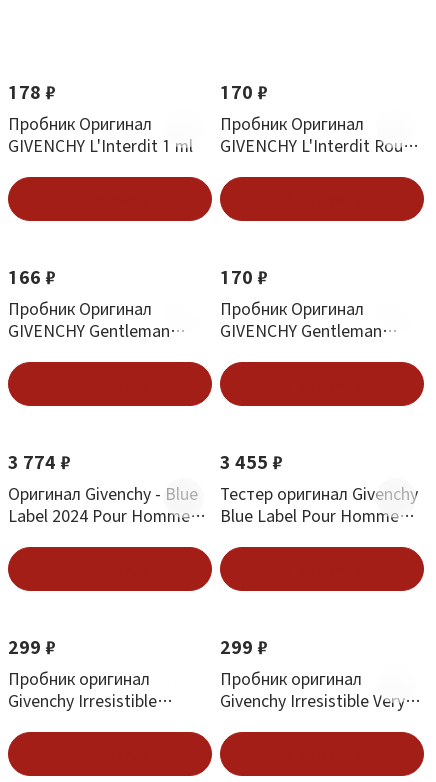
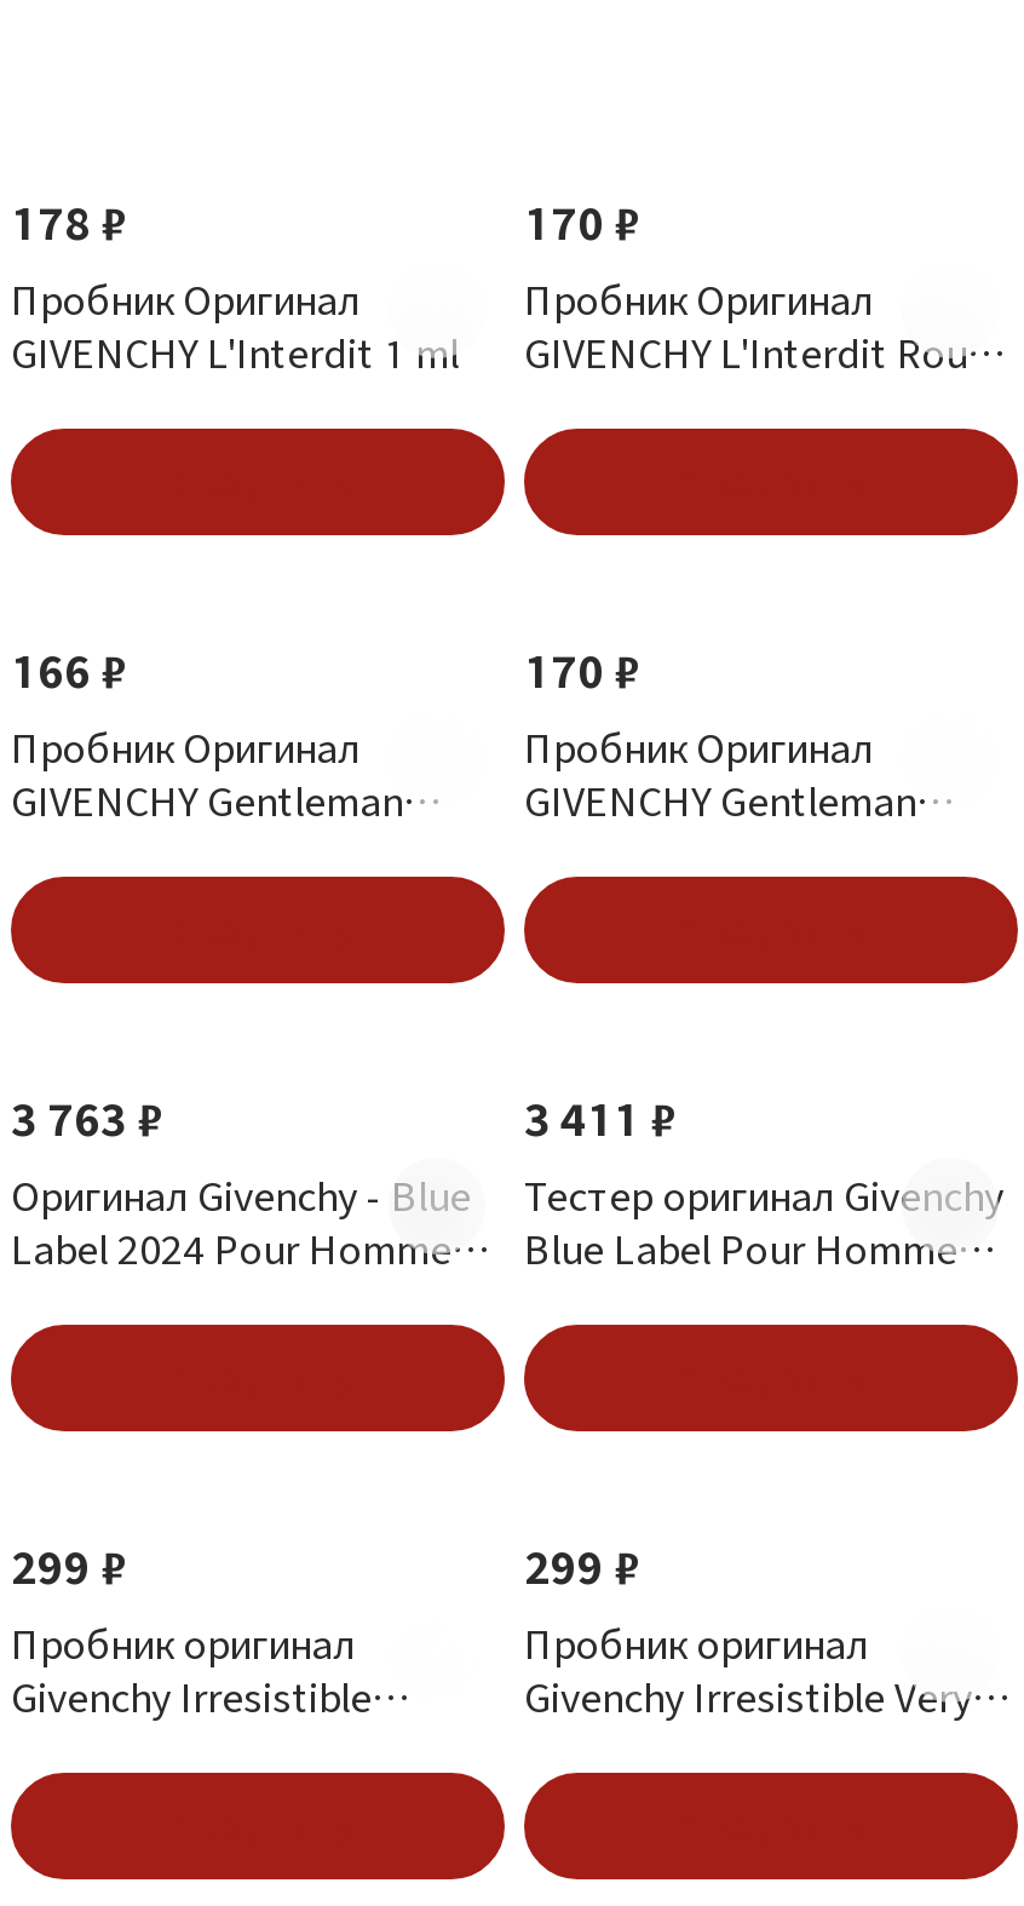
- 3 774 ₽
+ 3 763 ₽

- 3 455 ₽
+ 3 411 ₽
